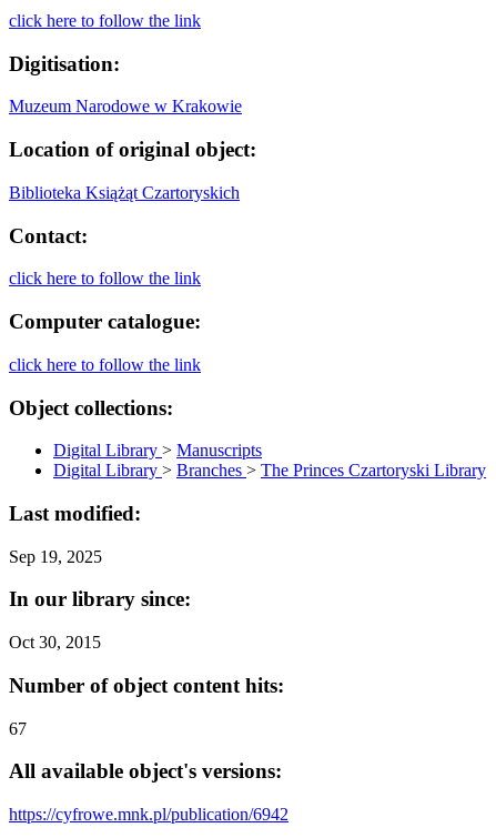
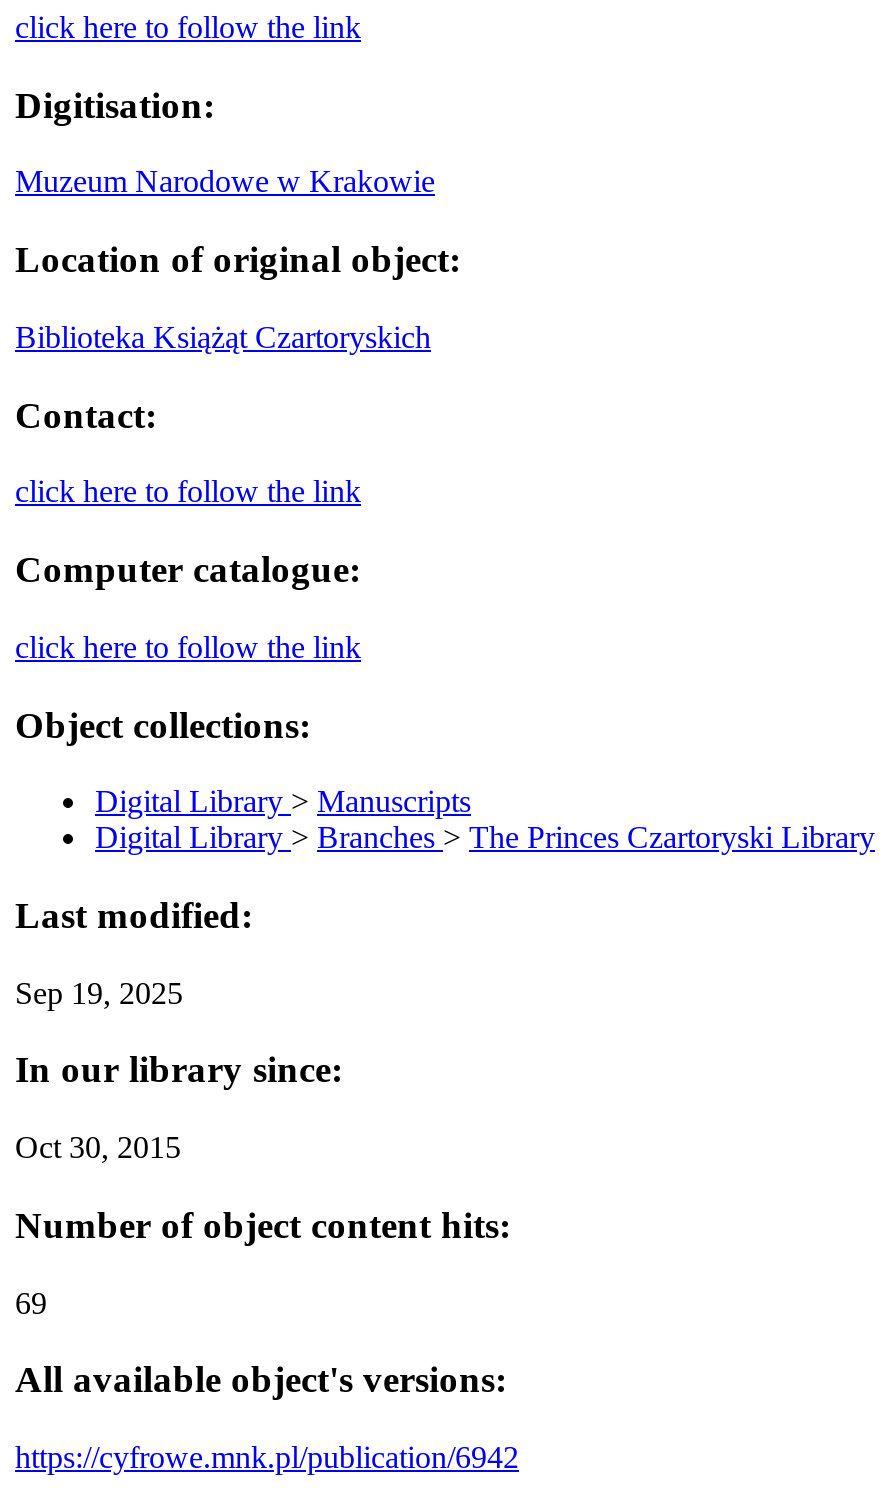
- 67
+ 69
